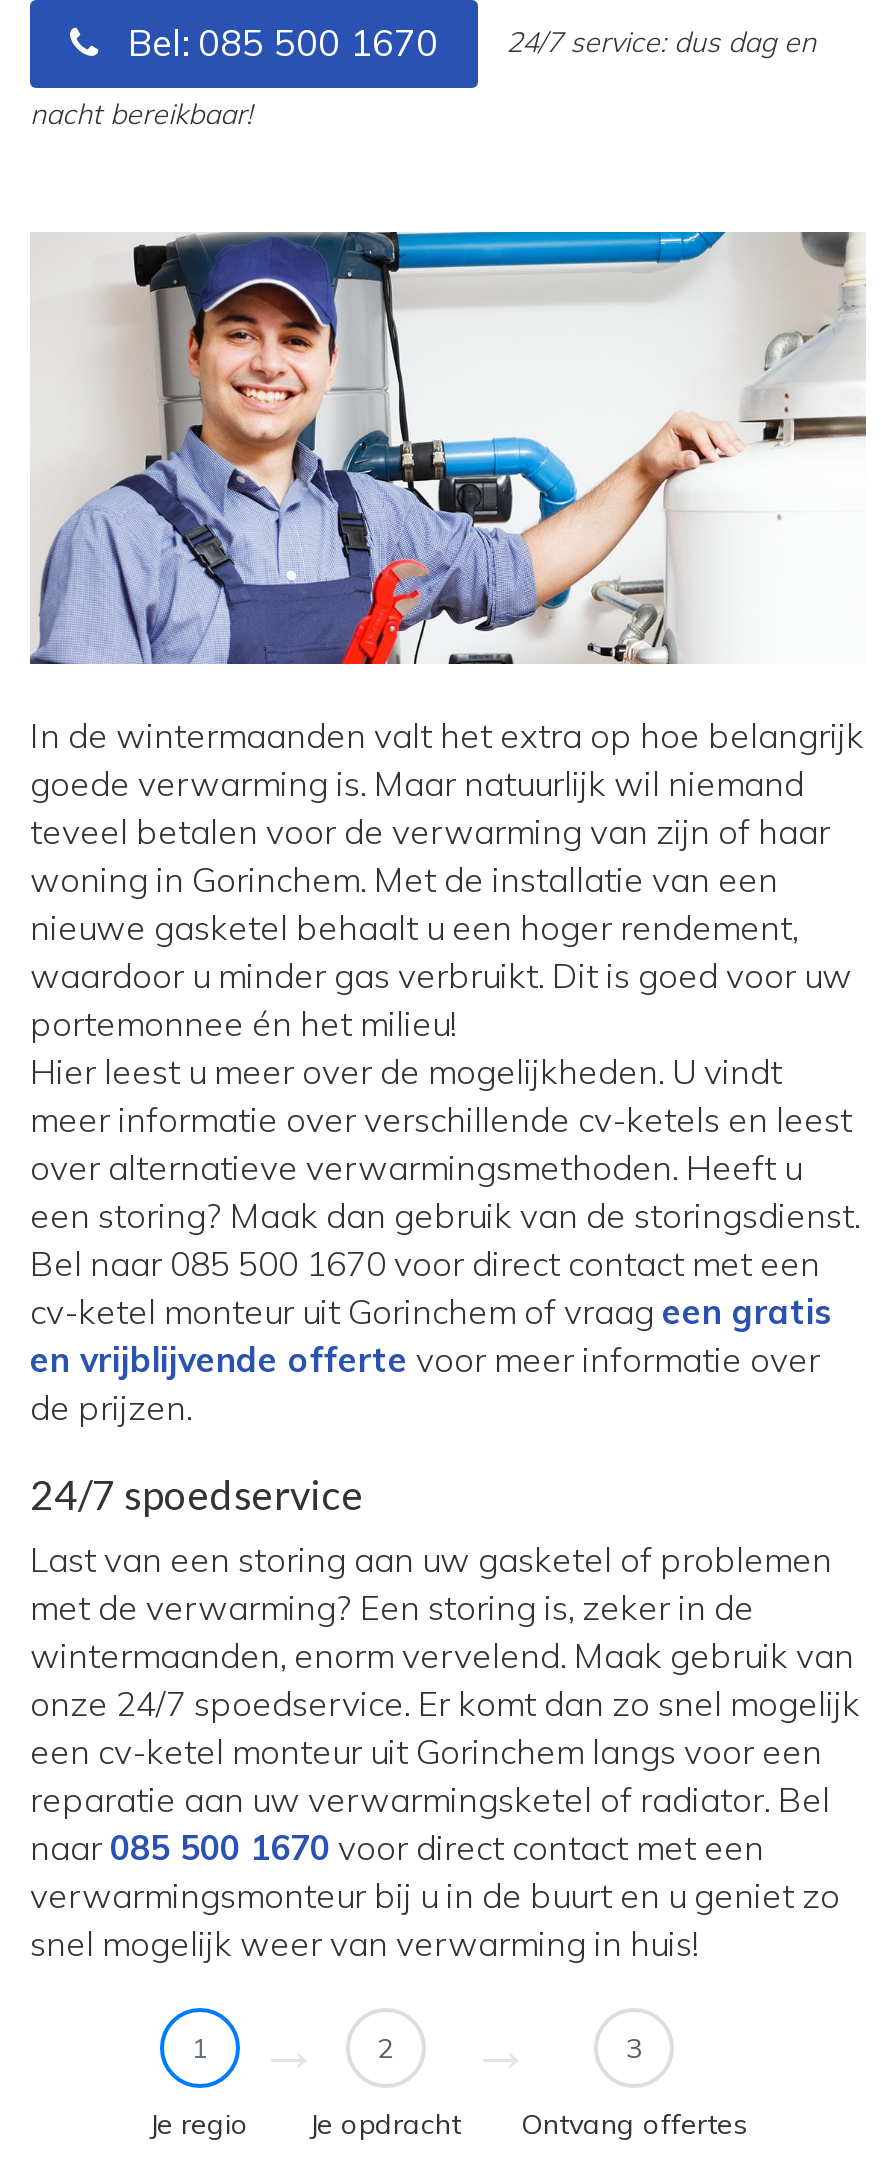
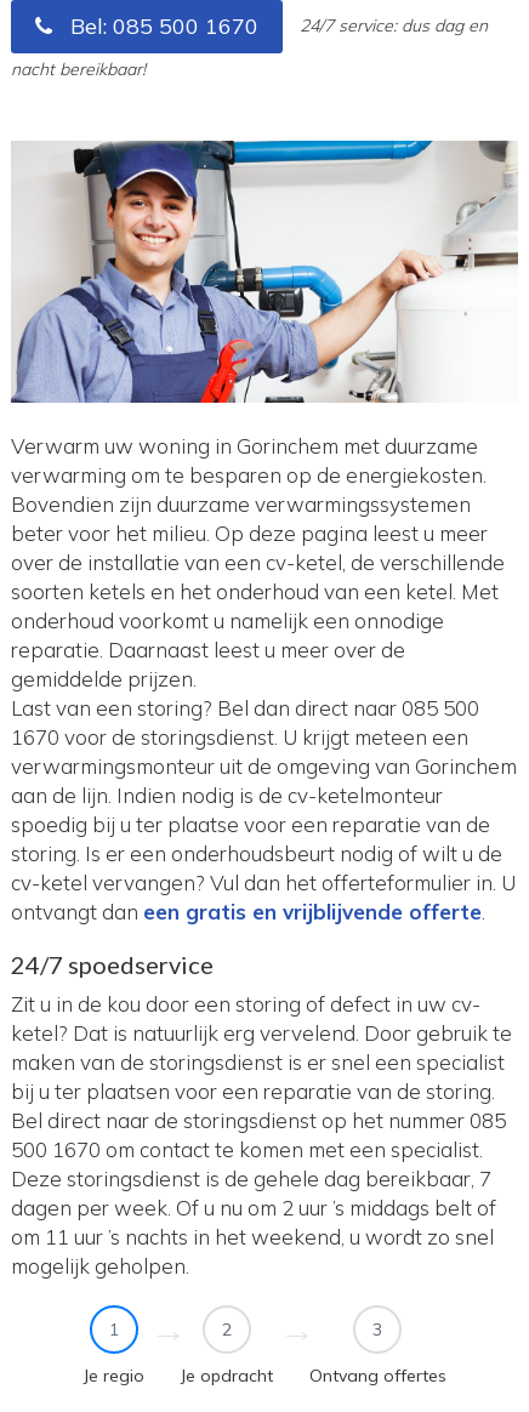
- In de wintermaanden valt het extra op hoe belangrijk
- goede verwarming is. Maar natuurlijk wil niemand
- teveel betalen voor de verwarming van zijn of haar
- woning in Gorinchem. Met de installatie van een
- nieuwe gasketel behaalt u een hoger rendement,
- waardoor u minder gas verbruikt. Dit is goed voor uw
- portemonnee én het milieu!
- Hier leest u meer over de mogelijkheden. U vindt
- meer informatie over verschillende cv-ketels en leest
- over alternatieve verwarmingsmethoden. Heeft u
- een storing? Maak dan gebruik van de storingsdienst.
- Bel naar 085 500 1670 voor direct contact met een
- cv-ketel monteur uit Gorinchem of vraag een gratis
- en vrijblijvende offerte voor meer informatie over
- de prijzen.
+ Verwarm uw woning in Gorinchem met duurzame
+ verwarming om te besparen op de energiekosten.
+ Bovendien zijn duurzame verwarmingssystemen
+ beter voor het milieu. Op deze pagina leest u meer
+ over de installatie van een cv-ketel, de verschillende
+ soorten ketels en het onderhoud van een ketel. Met
+ onderhoud voorkomt u namelijk een onnodige
+ reparatie. Daarnaast leest u meer over de
+ gemiddelde prijzen.
+ Last van een storing? Bel dan direct naar 085 500
+ 1670 voor de storingsdienst. U krijgt meteen een
+ verwarmingsmonteur uit de omgeving van Gorinchem
+ aan de lijn. Indien nodig is de cv-ketelmonteur
+ spoedig bij u ter plaatse voor een reparatie van de
+ storing. Is er een onderhoudsbeurt nodig of wilt u de
+ cv-ketel vervangen? Vul dan het offerteformulier in. U
+ ontvangt dan een gratis en vrijblijvende offerte.

- Last van een storing aan uw gasketel of problemen
- met de verwarming? Een storing is, zeker in de
- wintermaanden, enorm vervelend. Maak gebruik van
- onze 24/7 spoedservice. Er komt dan zo snel mogelijk
- een cv-ketel monteur uit Gorinchem langs voor een
- reparatie aan uw verwarmingsketel of radiator. Bel
- naar 085 500 1670 voor direct contact met een
- verwarmingsmonteur bij u in de buurt en u geniet zo
- snel mogelijk weer van verwarming in huis!
+ Zit u in de kou door een storing of defect in uw cv-
+ ketel? Dat is natuurlijk erg vervelend. Door gebruik te
+ maken van de storingsdienst is er snel een specialist
+ bij u ter plaatsen voor een reparatie van de storing.
+ Bel direct naar de storingsdienst op het nummer 085
+ 500 1670 om contact te komen met een specialist.
+ Deze storingsdienst is de gehele dag bereikbaar, 7
+ dagen per week. Of u nu om 2 uur ’s middags belt of
+ om 11 uur ’s nachts in het weekend, u wordt zo snel
+ mogelijk geholpen.
